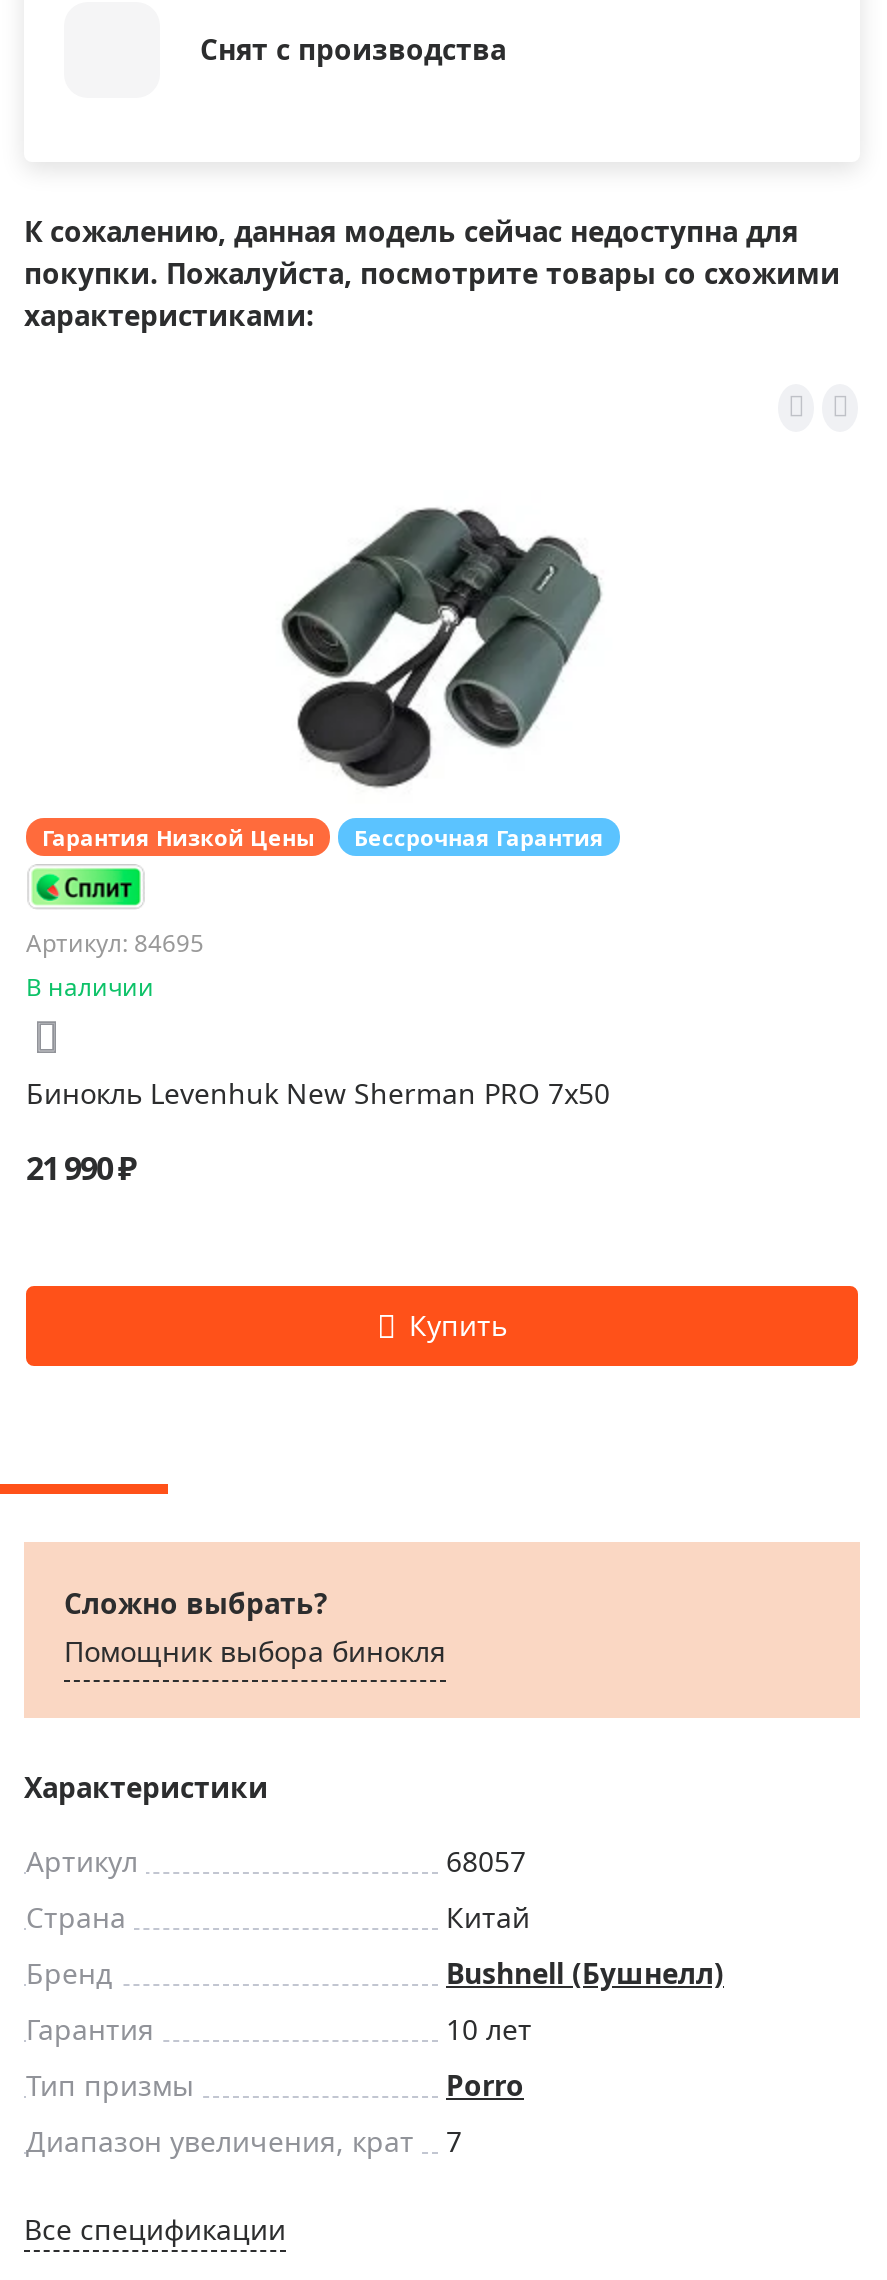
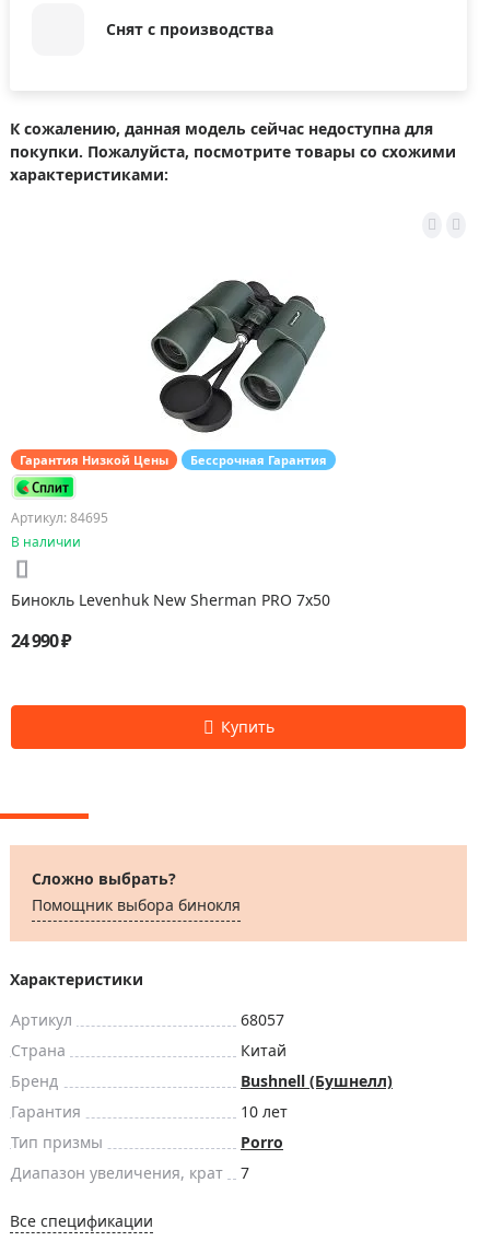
- 21 990 ₽
+ 24 990 ₽
